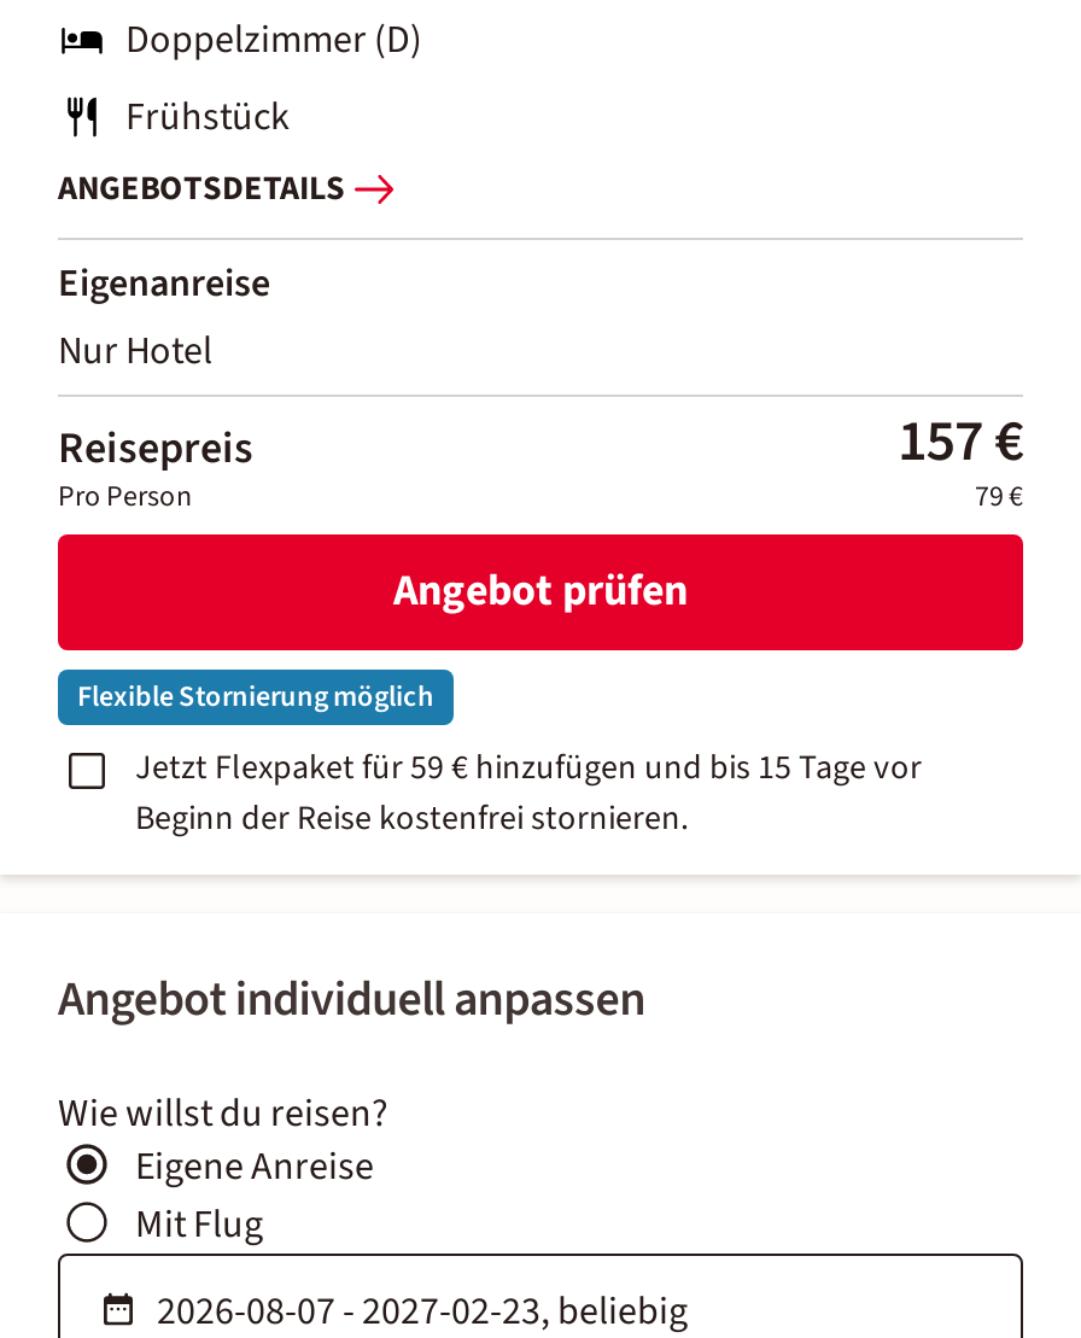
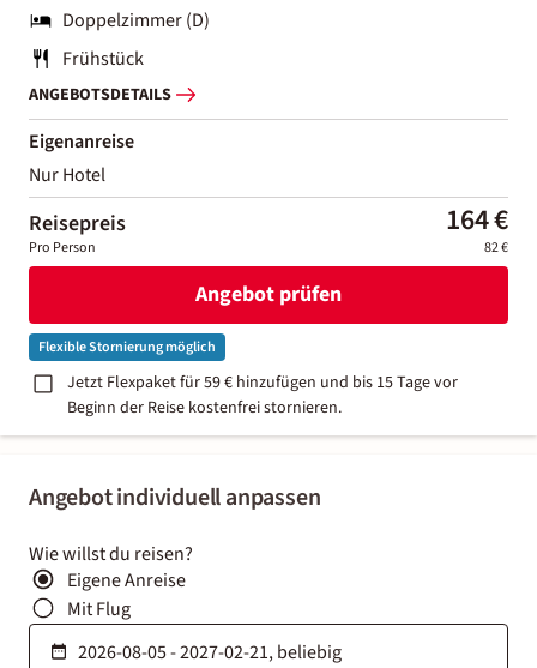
- 157 €
+ 164 €

- 79 €
+ 82 €
